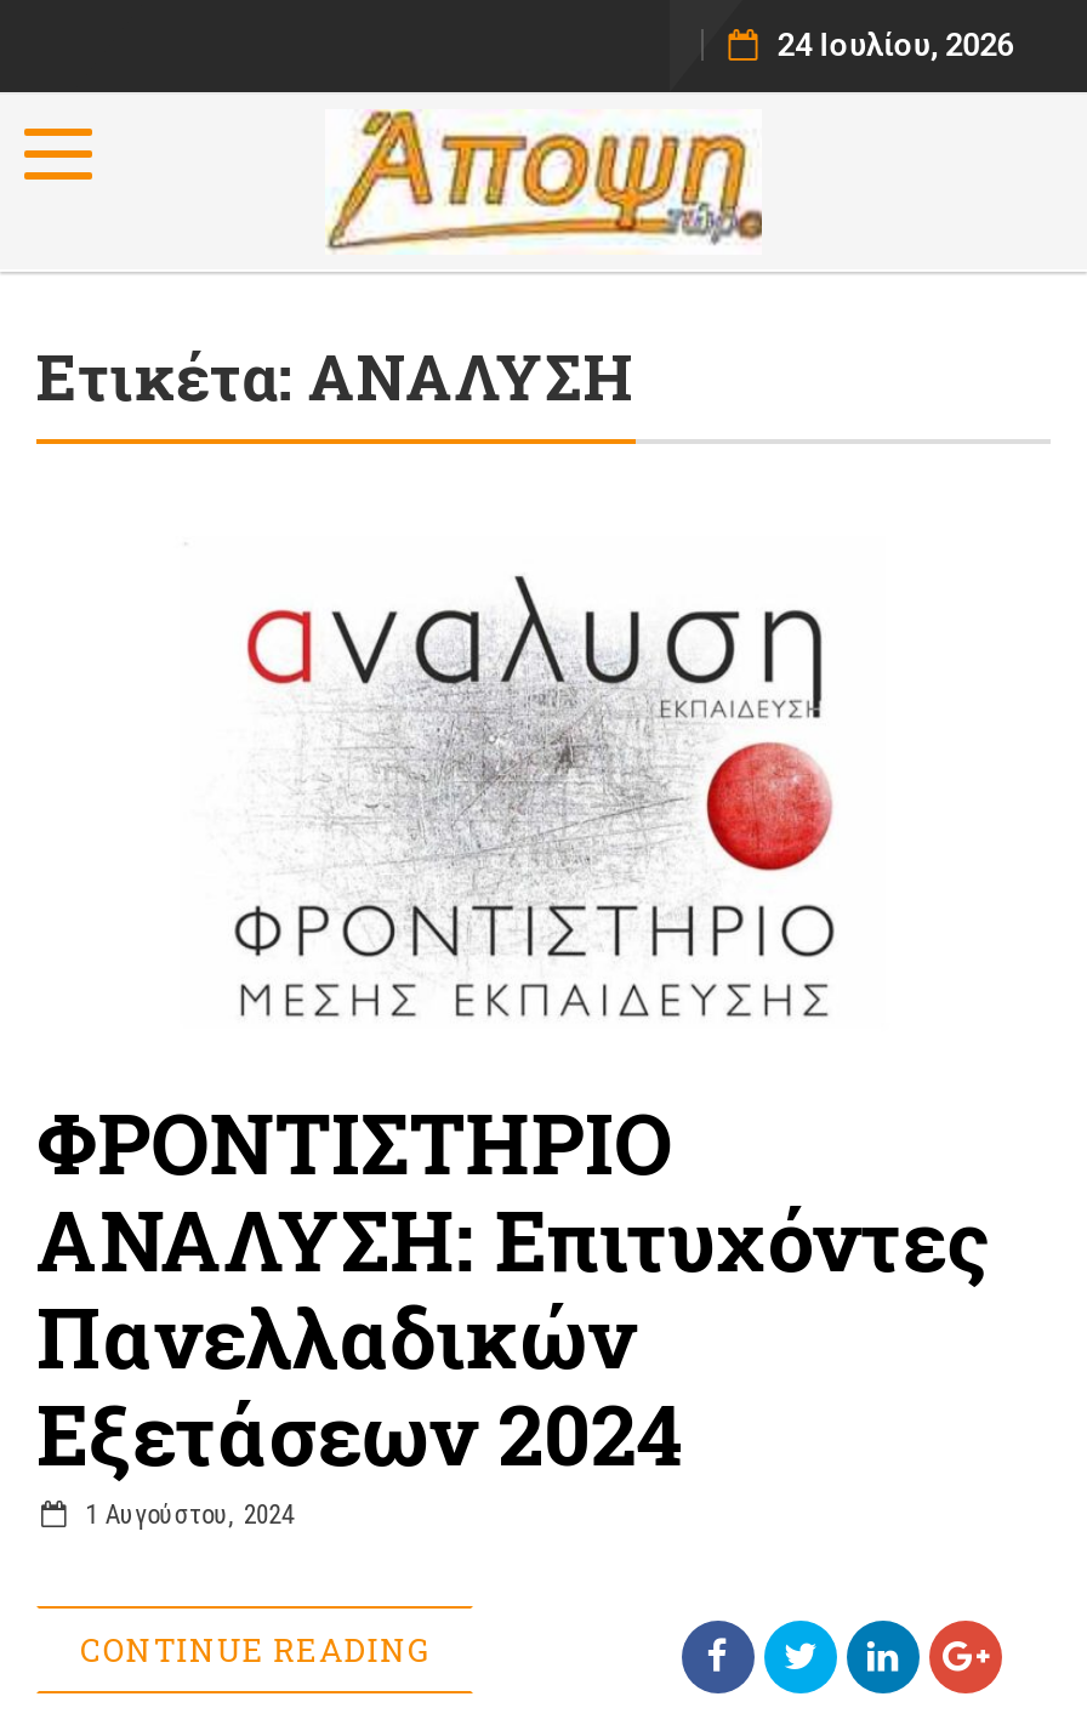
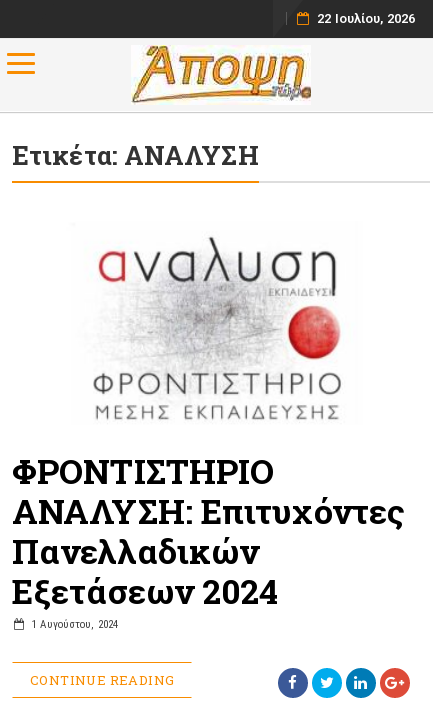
- 24 Ιουλίου, 2026
+ 22 Ιουλίου, 2026
